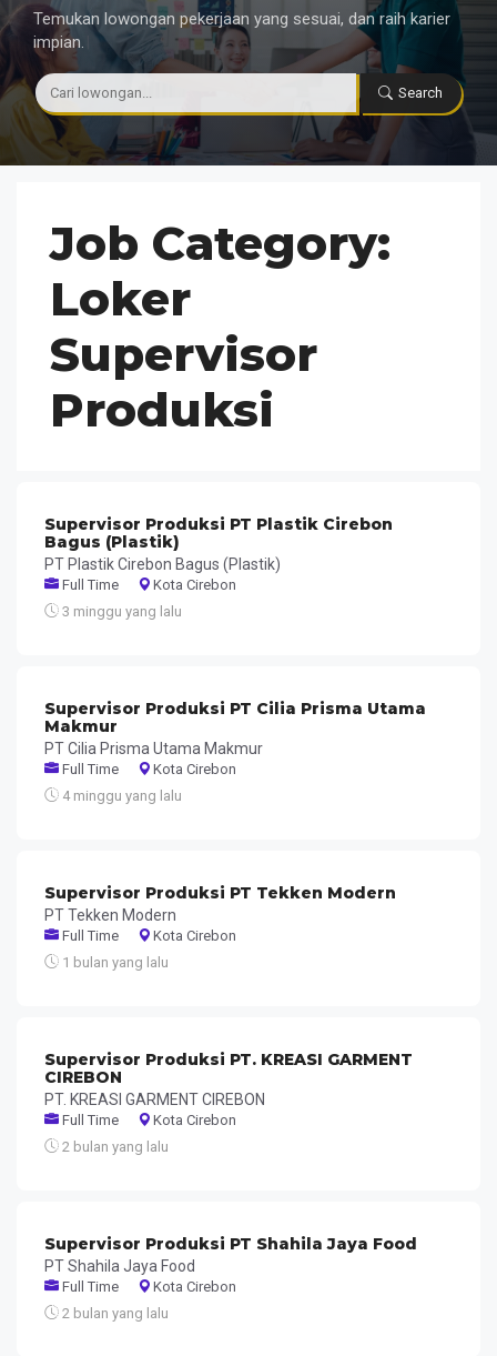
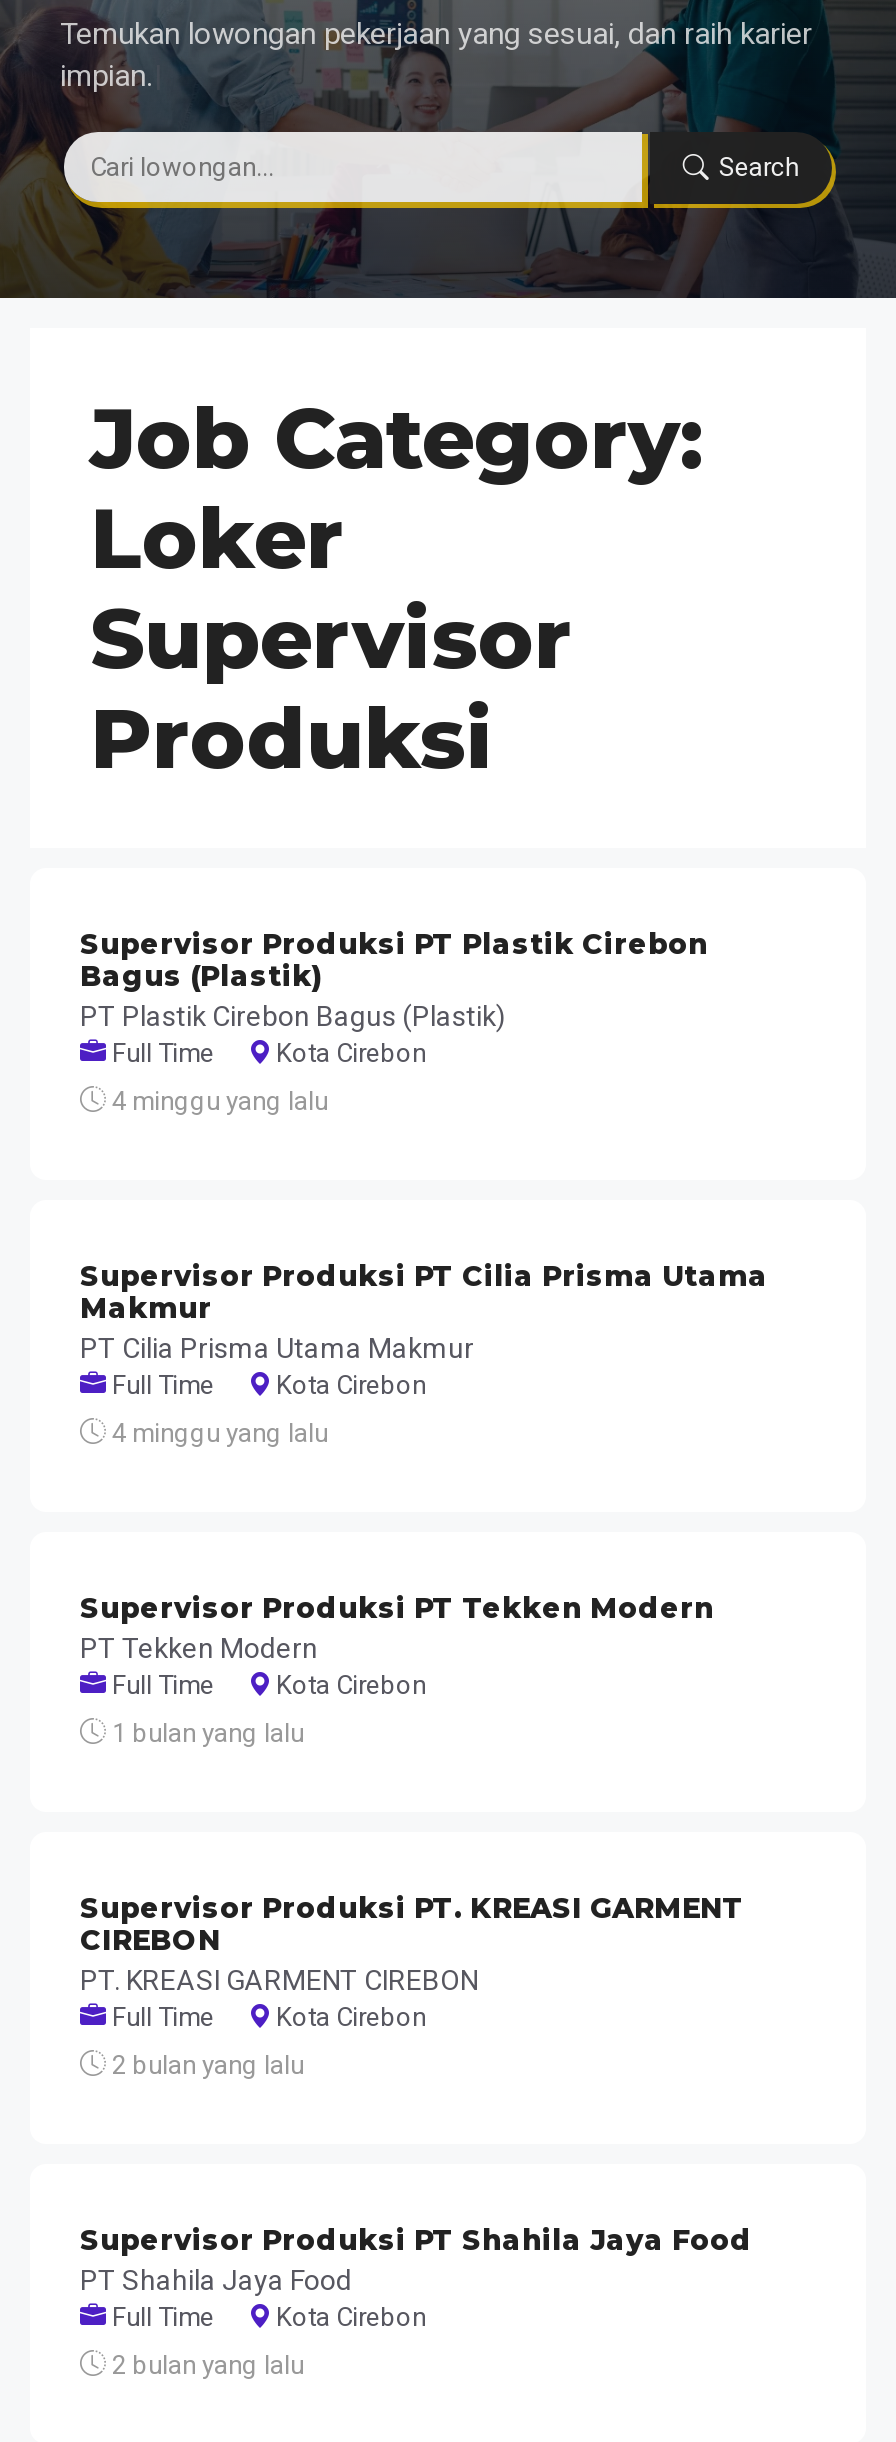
- 3 minggu yang lalu
+ 4 minggu yang lalu
